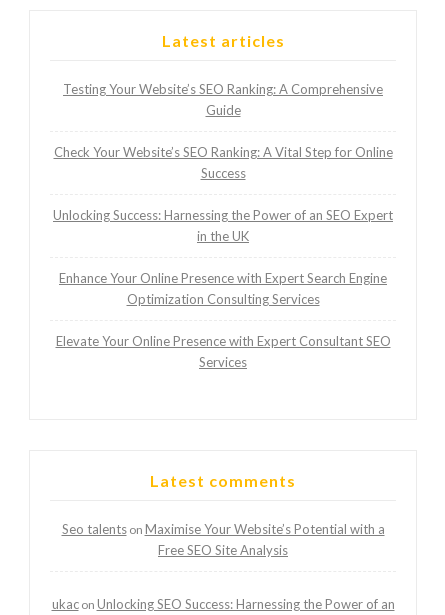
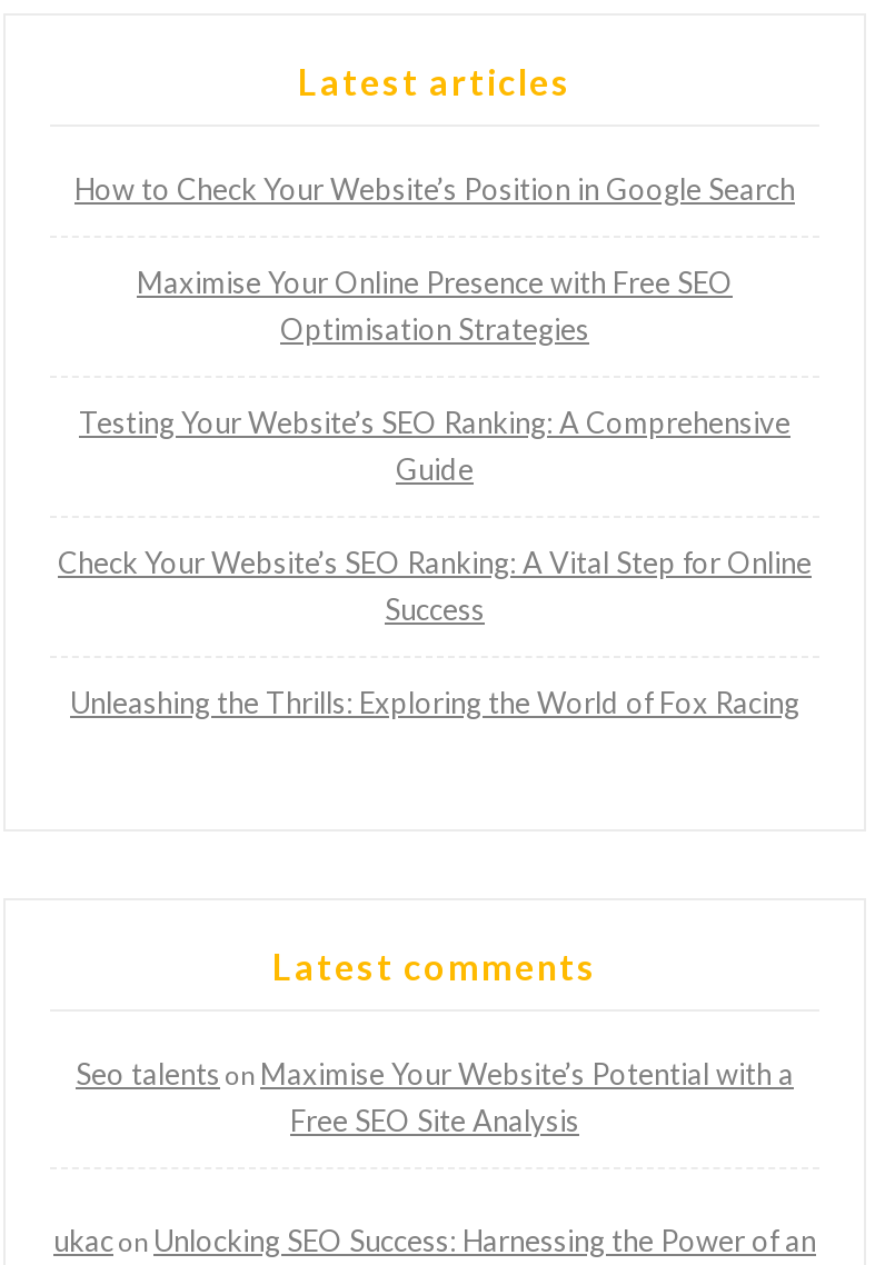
+ How to Check Your Website’s Position in Google Search
+ Maximise Your Online Presence with Free SEO
+ Optimisation Strategies

moved down: Testing Your Website’s SEO Ranking: A Comprehensive | Guide | Check Your Website’s SEO Ranking: A Vital Step for Online | Success

- Unlocking Success: Harnessing the Power of an SEO Expert
- in the UK
- Enhance Your Online Presence with Expert Search Engine
- Optimization Consulting Services
- Elevate Your Online Presence with Expert Consultant SEO
- Services
+ Unleashing the Thrills: Exploring the World of Fox Racing
